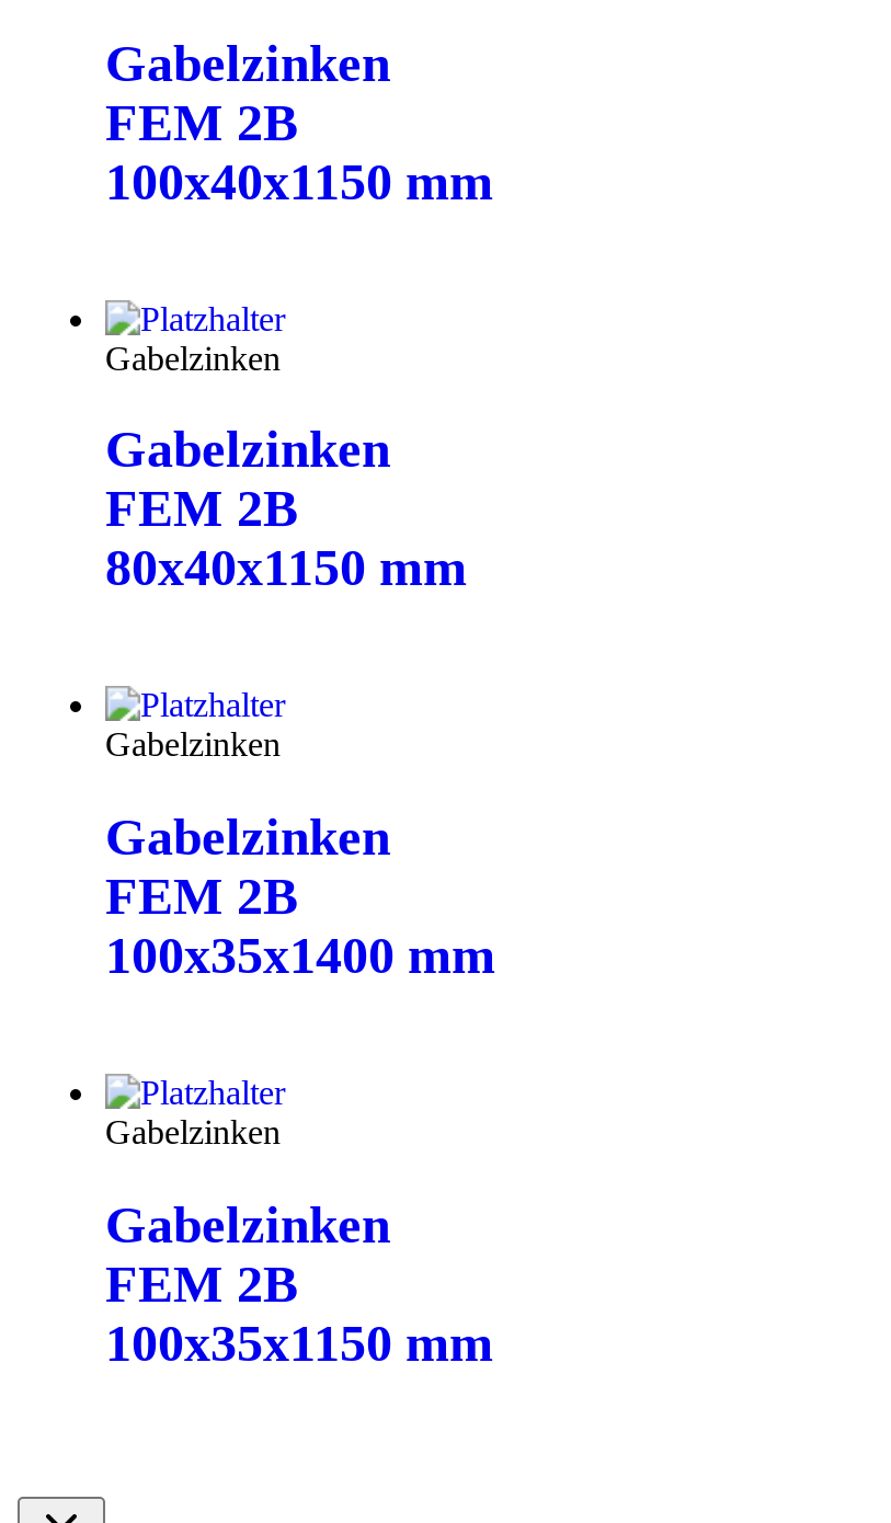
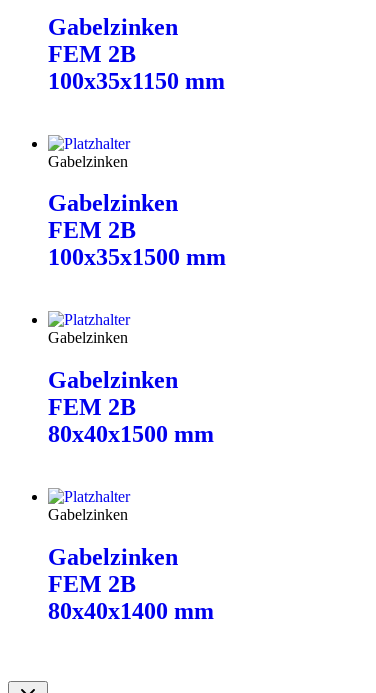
- 100x40x1150 mm
+ 100x35x1150 mm

- 80x40x1150 mm
+ 100x35x1500 mm

- 100x35x1400 mm
+ 80x40x1500 mm

- 100x35x1150 mm
+ 80x40x1400 mm
